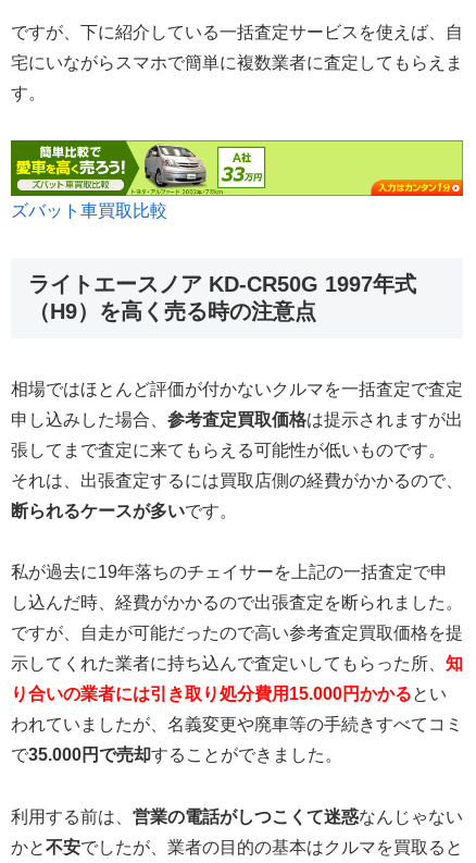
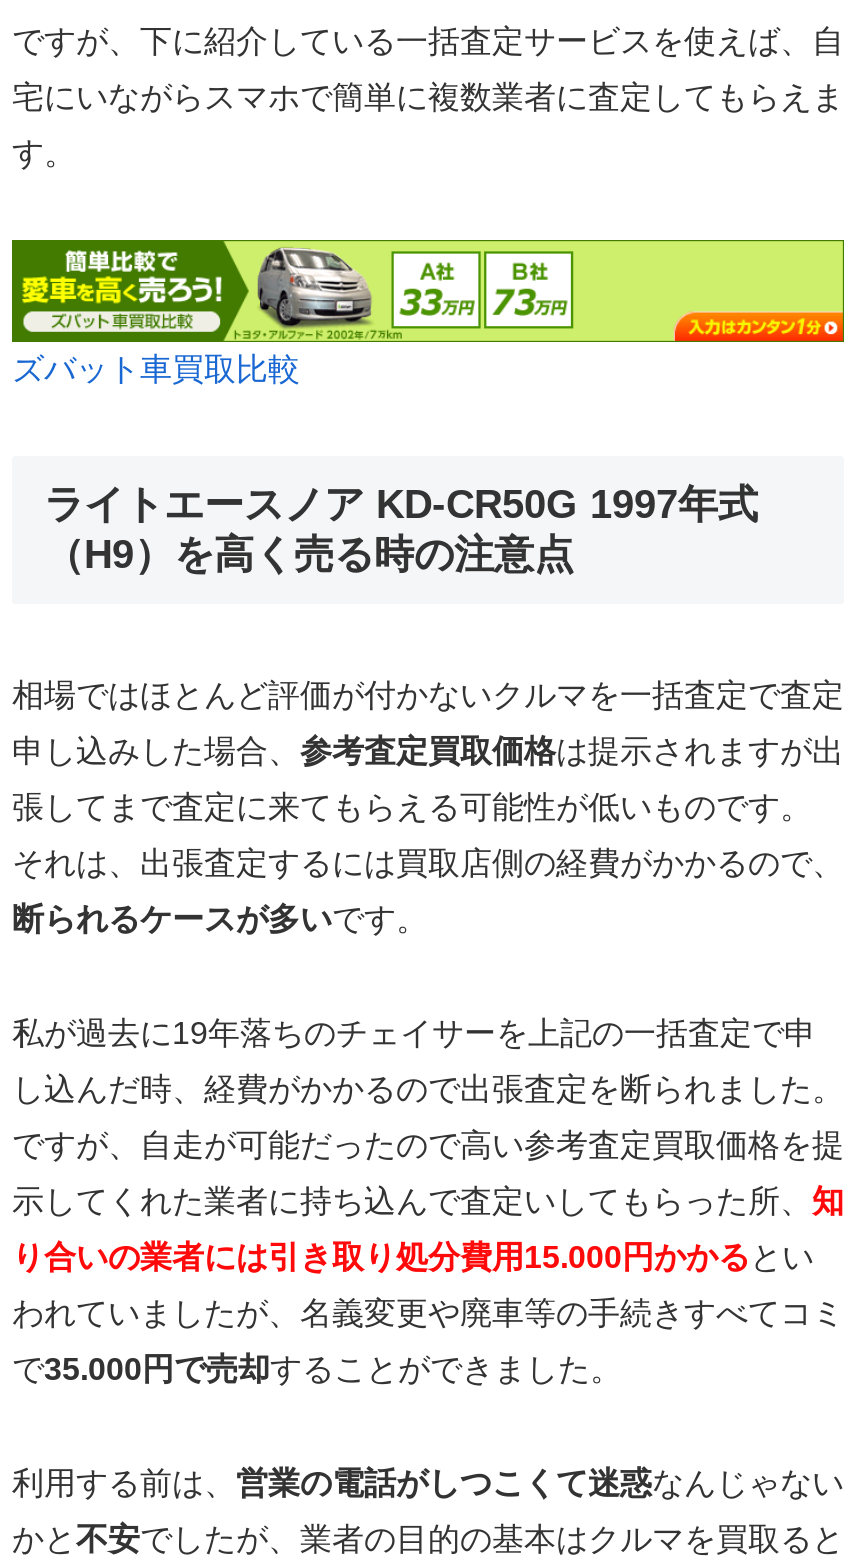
+ [image]
